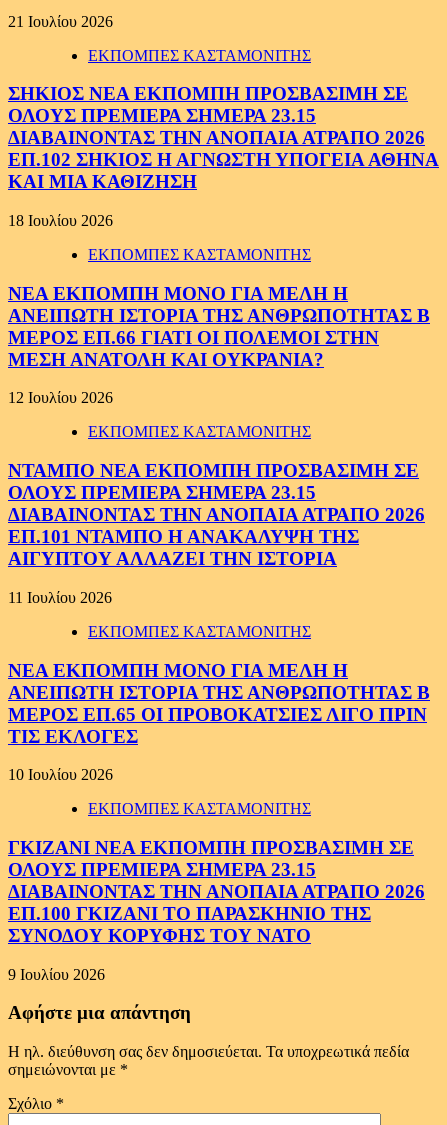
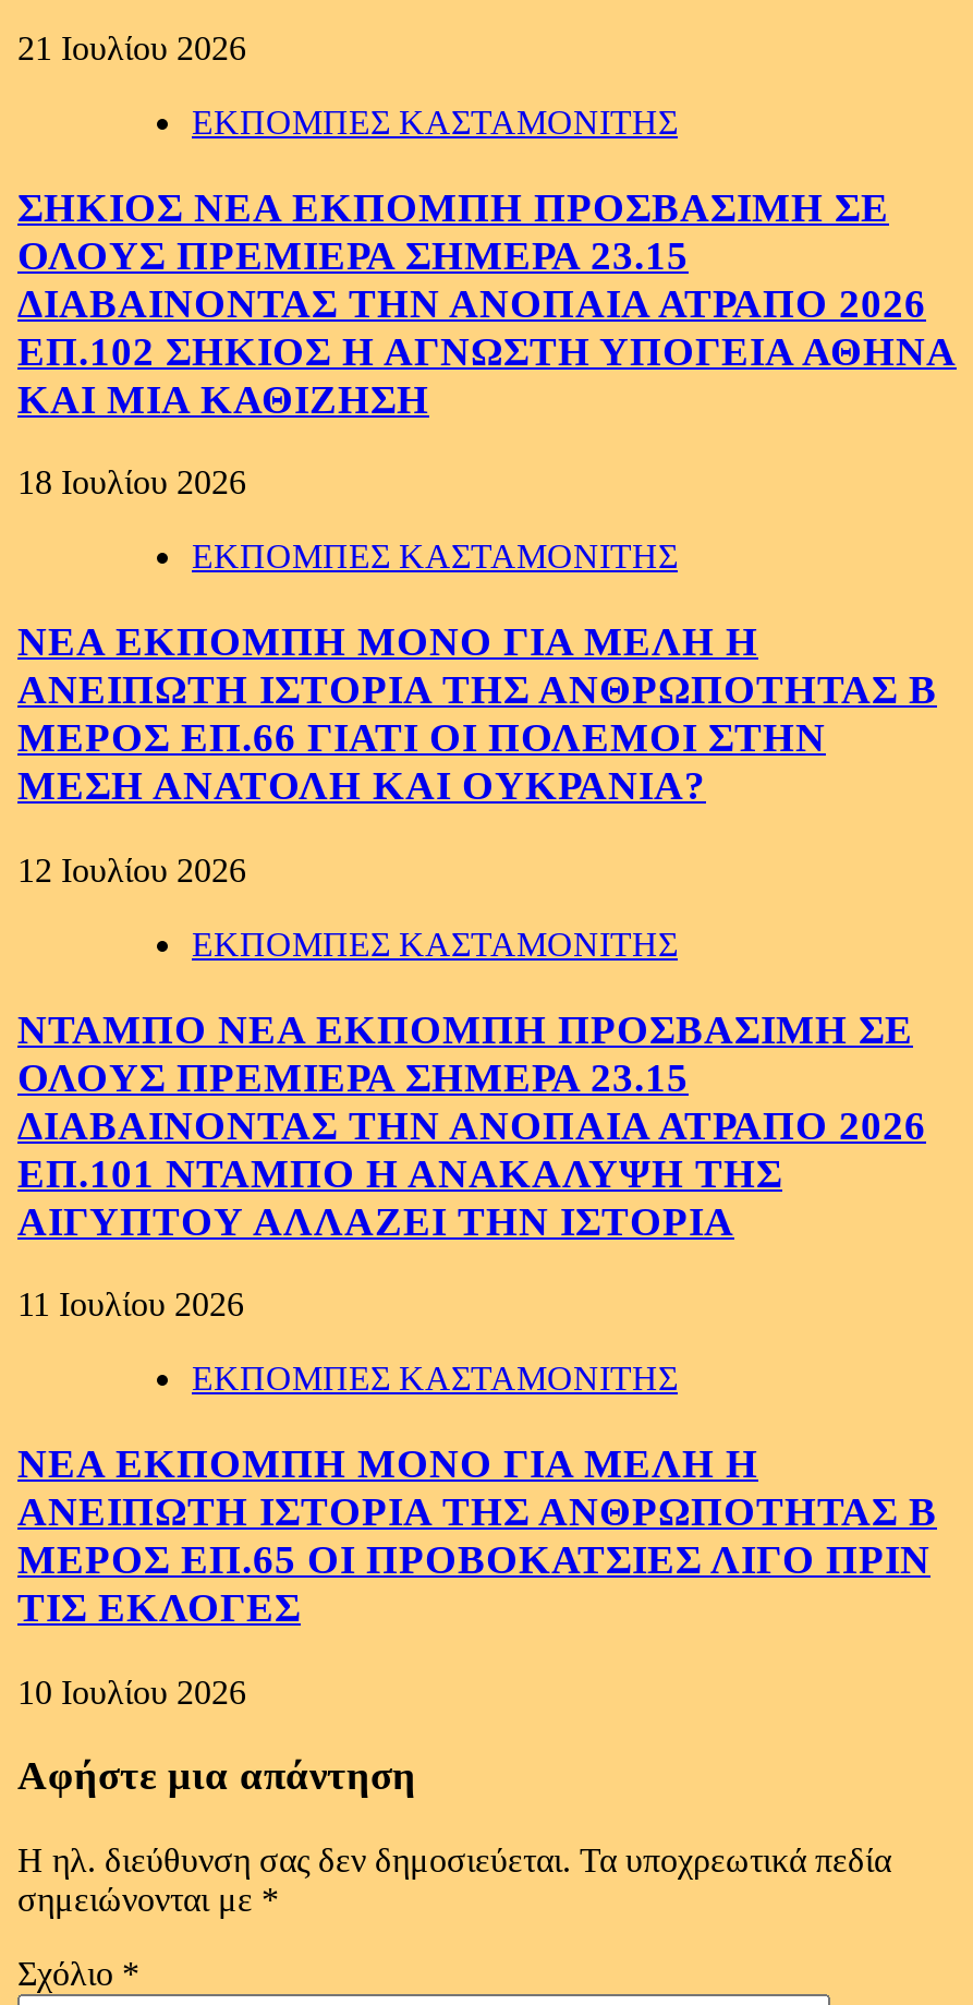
- ΕΚΠΟΜΠΕΣ ΚΑΣΤΑΜΟΝΙΤΗΣ
- ΓΚΙΖΑΝΙ ΝΕΑ ΕΚΠΟΜΠΗ ΠΡΟΣΒΑΣΙΜΗ ΣΕ
- ΟΛΟΥΣ ΠΡΕΜΙΕΡΑ ΣΗΜΕΡΑ 23.15
- ΔΙΑΒΑΙΝΟΝΤΑΣ ΤΗΝ ΑΝΟΠΑΙΑ ΑΤΡΑΠΟ 2026
- ΕΠ.100 ΓΚΙΖΑΝΙ ΤΟ ΠΑΡΑΣΚΗΝΙΟ ΤΗΣ
- ΣΥΝΟΔΟΥ ΚΟΡΥΦΗΣ ΤΟΥ ΝΑΤΟ
- 9 Ιουλίου 2026
